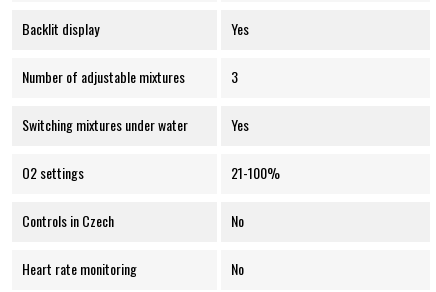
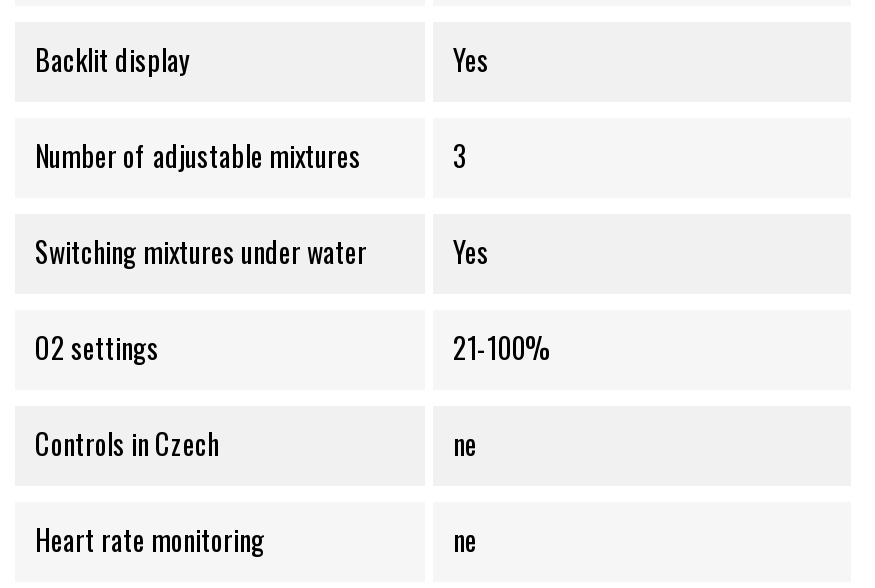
- No
+ ne

- No
+ ne
